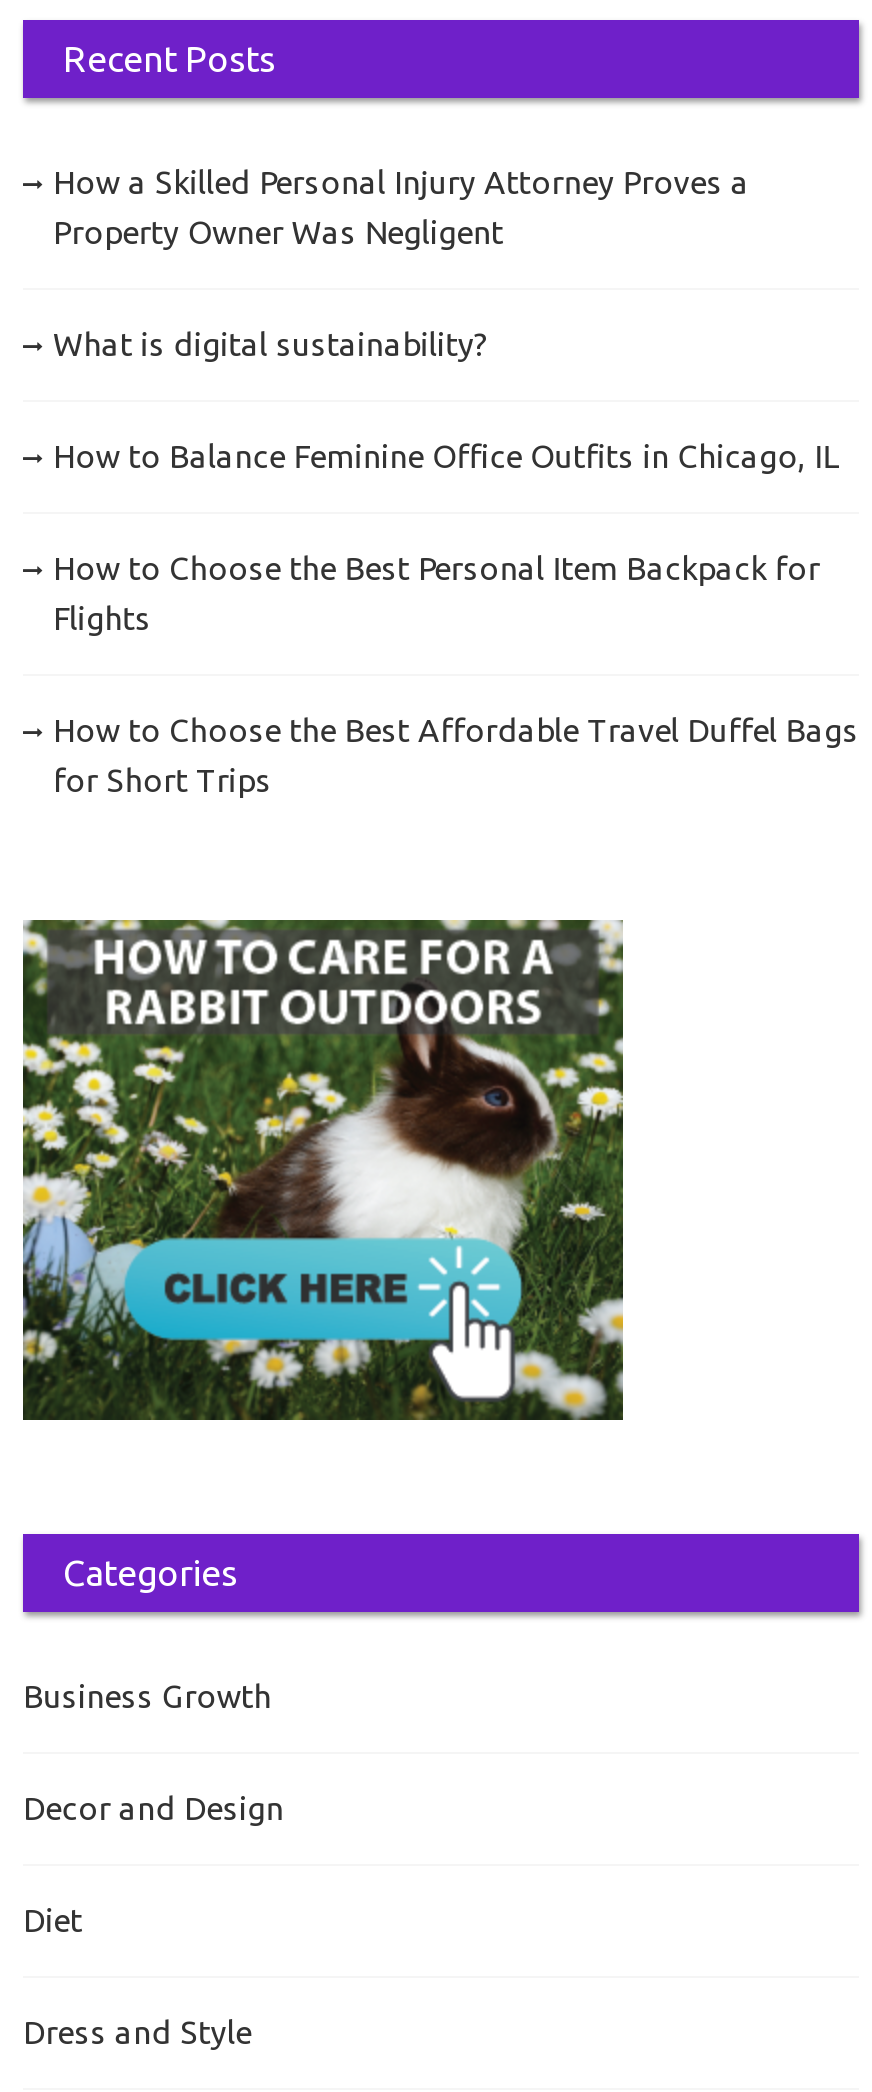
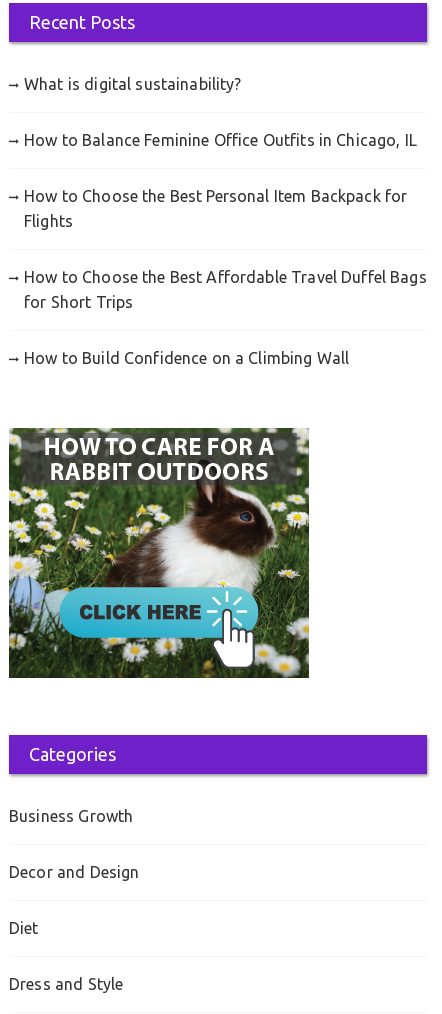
- How a Skilled Personal Injury Attorney Proves a
- Property Owner Was Negligent

moved up: What is digital sustainability? | How to Balance Feminine Office Outfits in Chicago, IL | How to Choose the Best Personal Item Backpack for | Flights | How to Choose the Best Affordable Travel Duffel Bags | for Short Trips

+ How to Build Confidence on a Climbing Wall
